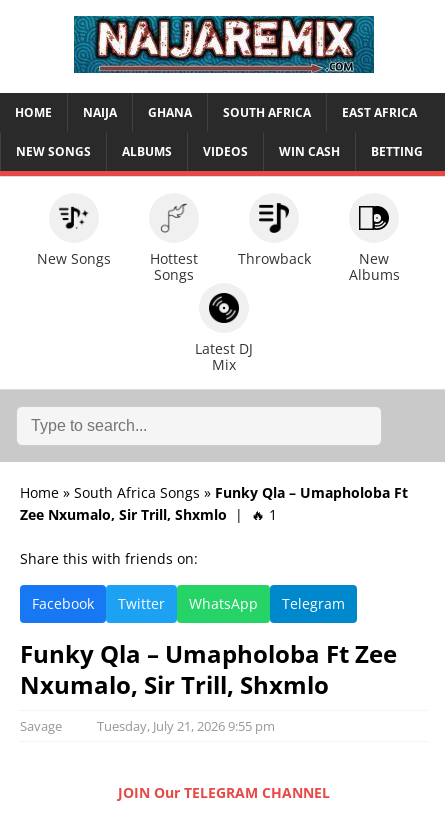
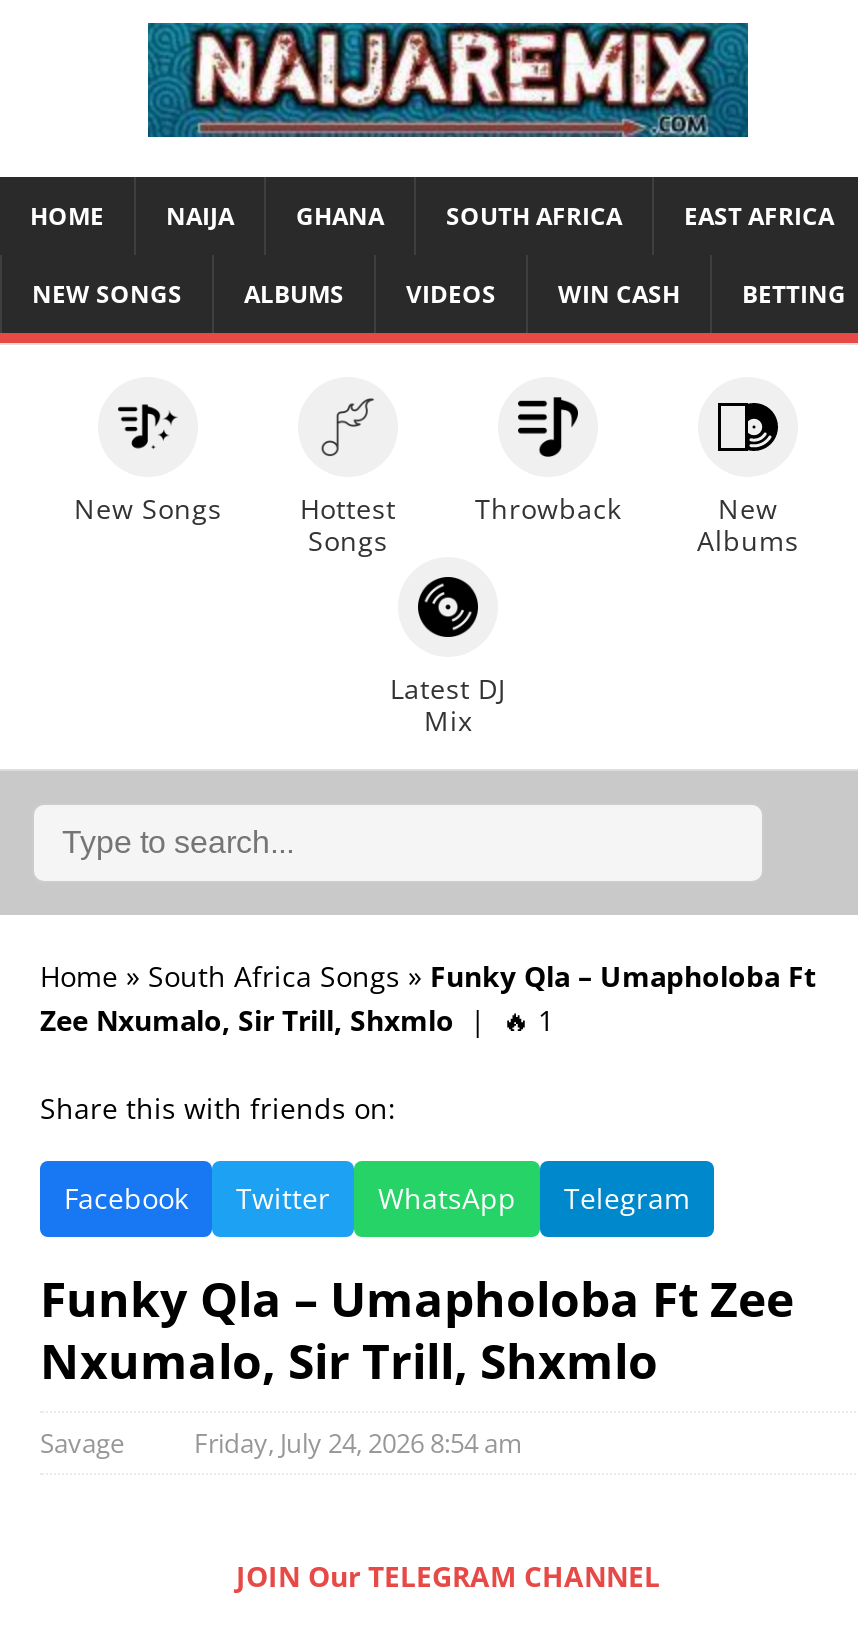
- Tuesday, July 21, 2026 9:55 pm
+ Friday, July 24, 2026 8:54 am
